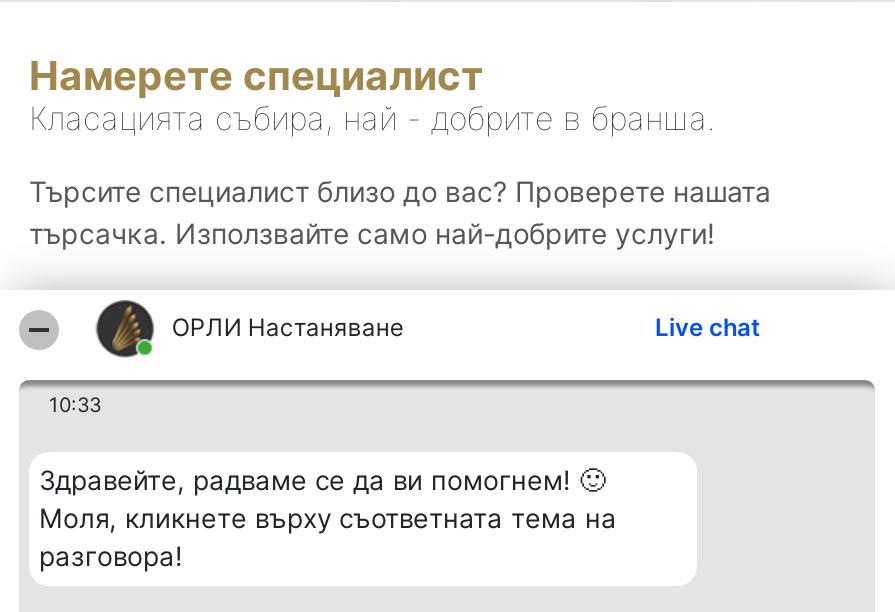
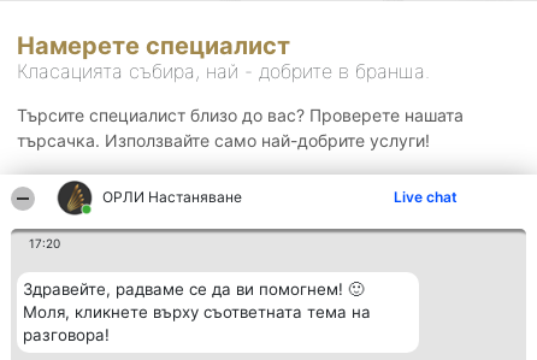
- 10:33
+ 17:20
